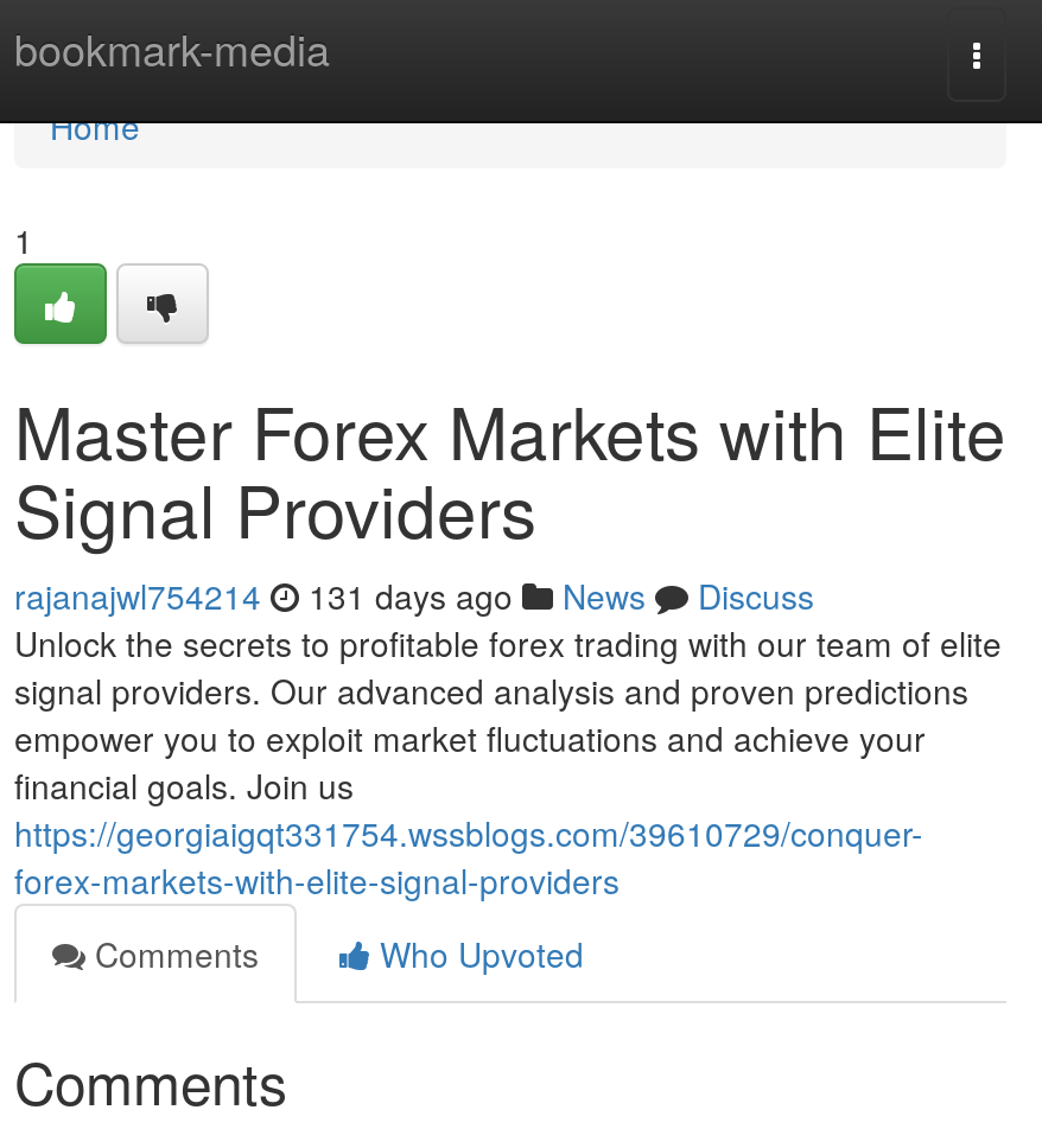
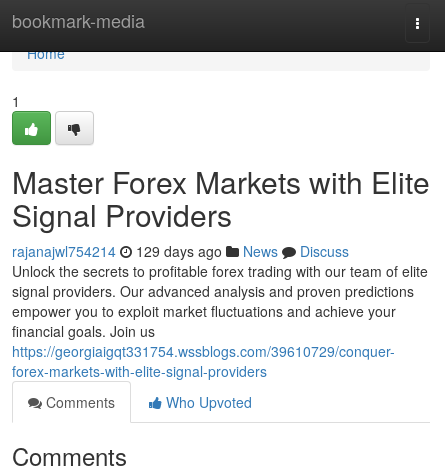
- rajanajwl754214 131 days ago News Discuss
+ rajanajwl754214 129 days ago News Discuss
